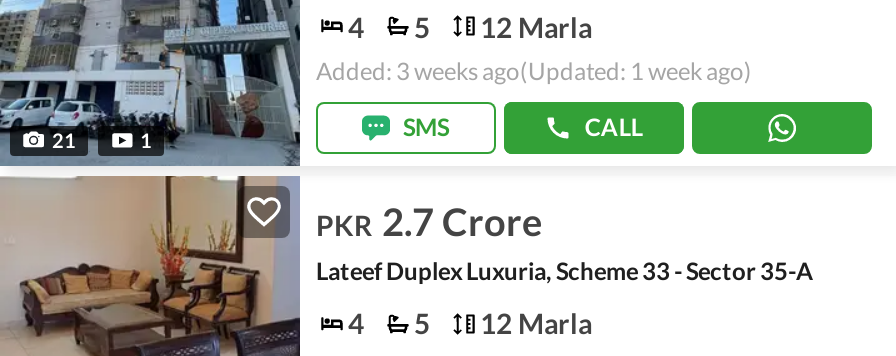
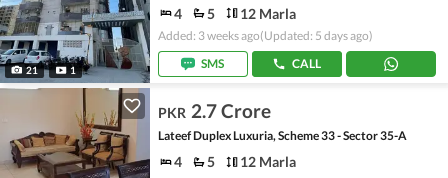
- Added: 3 weeks ago(Updated: 1 week ago)
+ Added: 3 weeks ago(Updated: 5 days ago)
